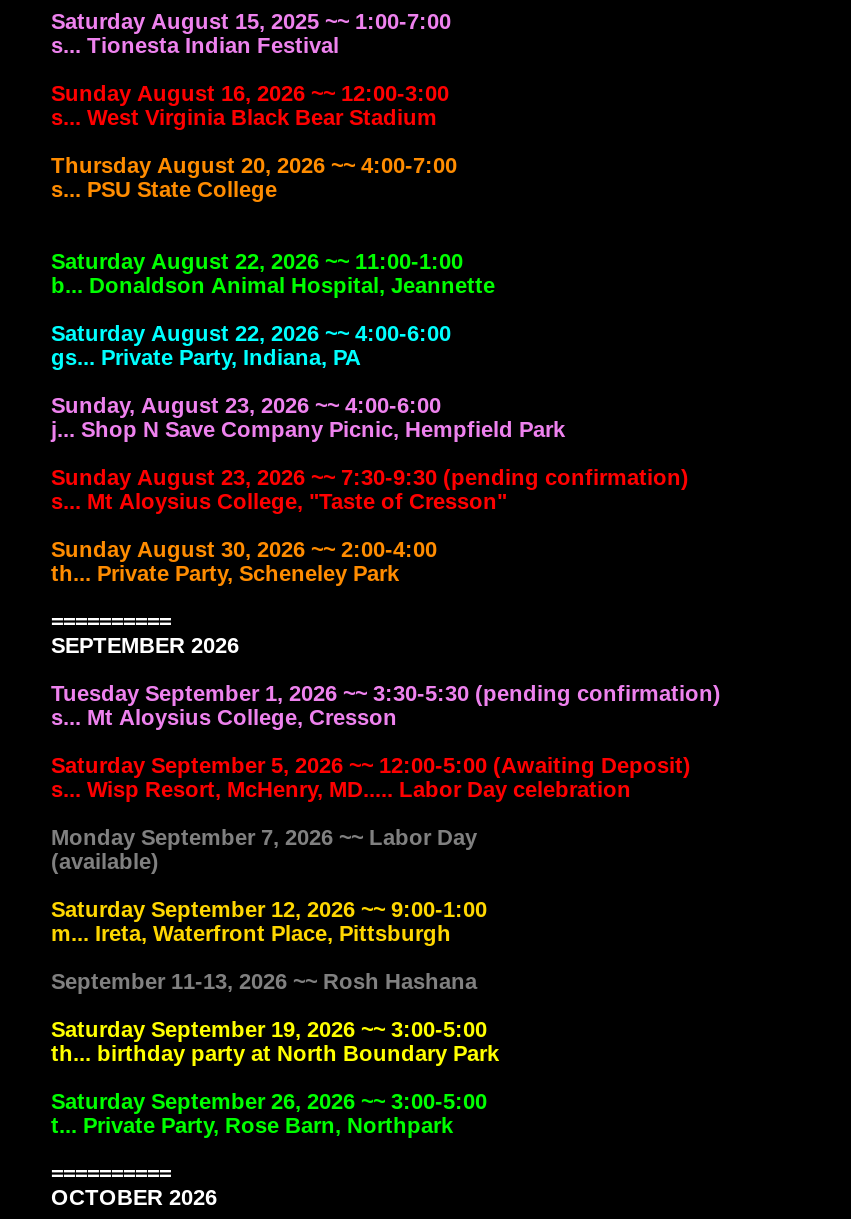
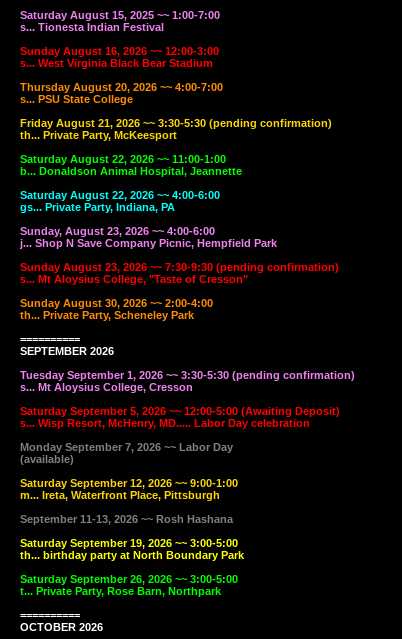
+ Friday August 21, 2026 ~~ 3:30-5:30 (pending confirmation)
+ th... Private Party, McKeesport
